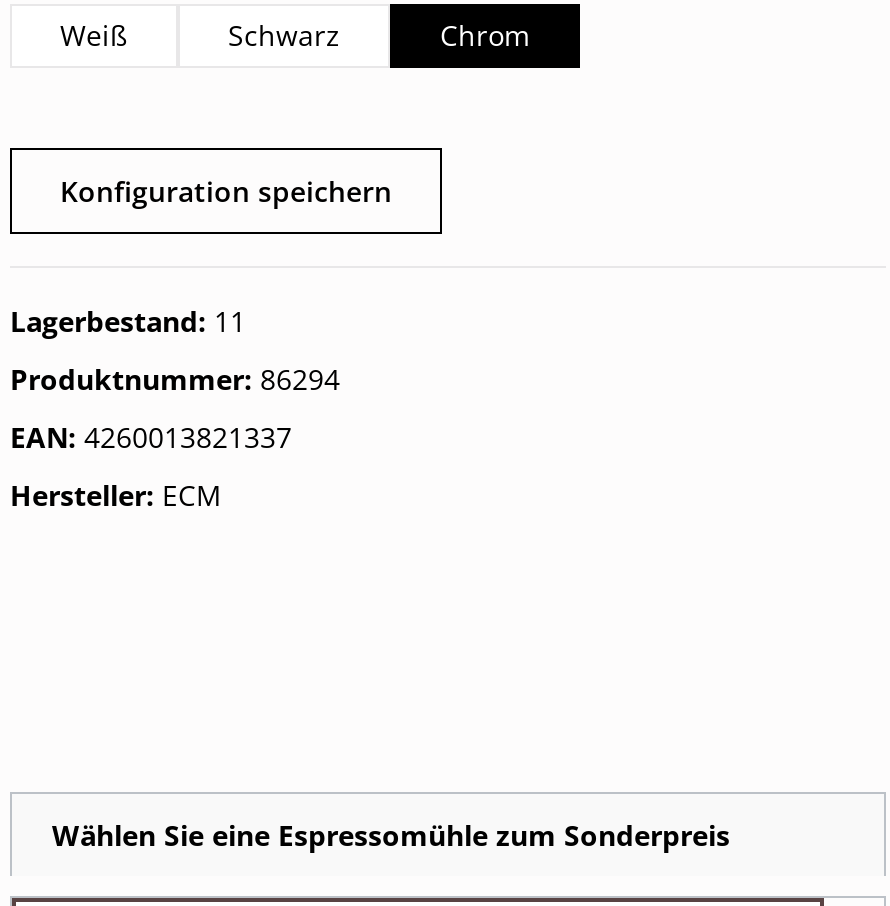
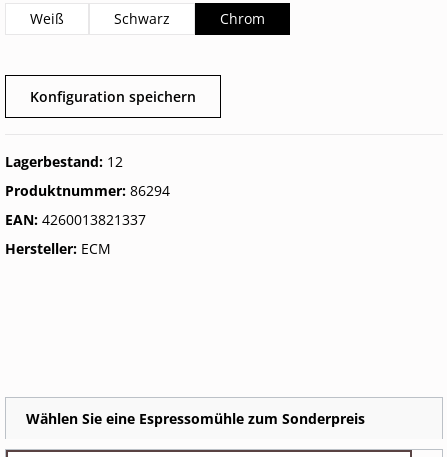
- Lagerbestand: 11
+ Lagerbestand: 12
